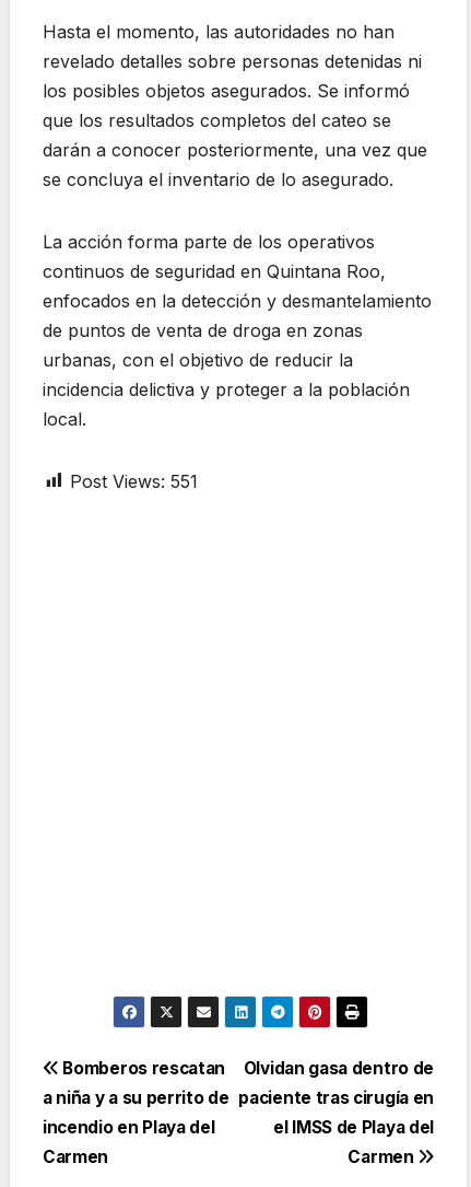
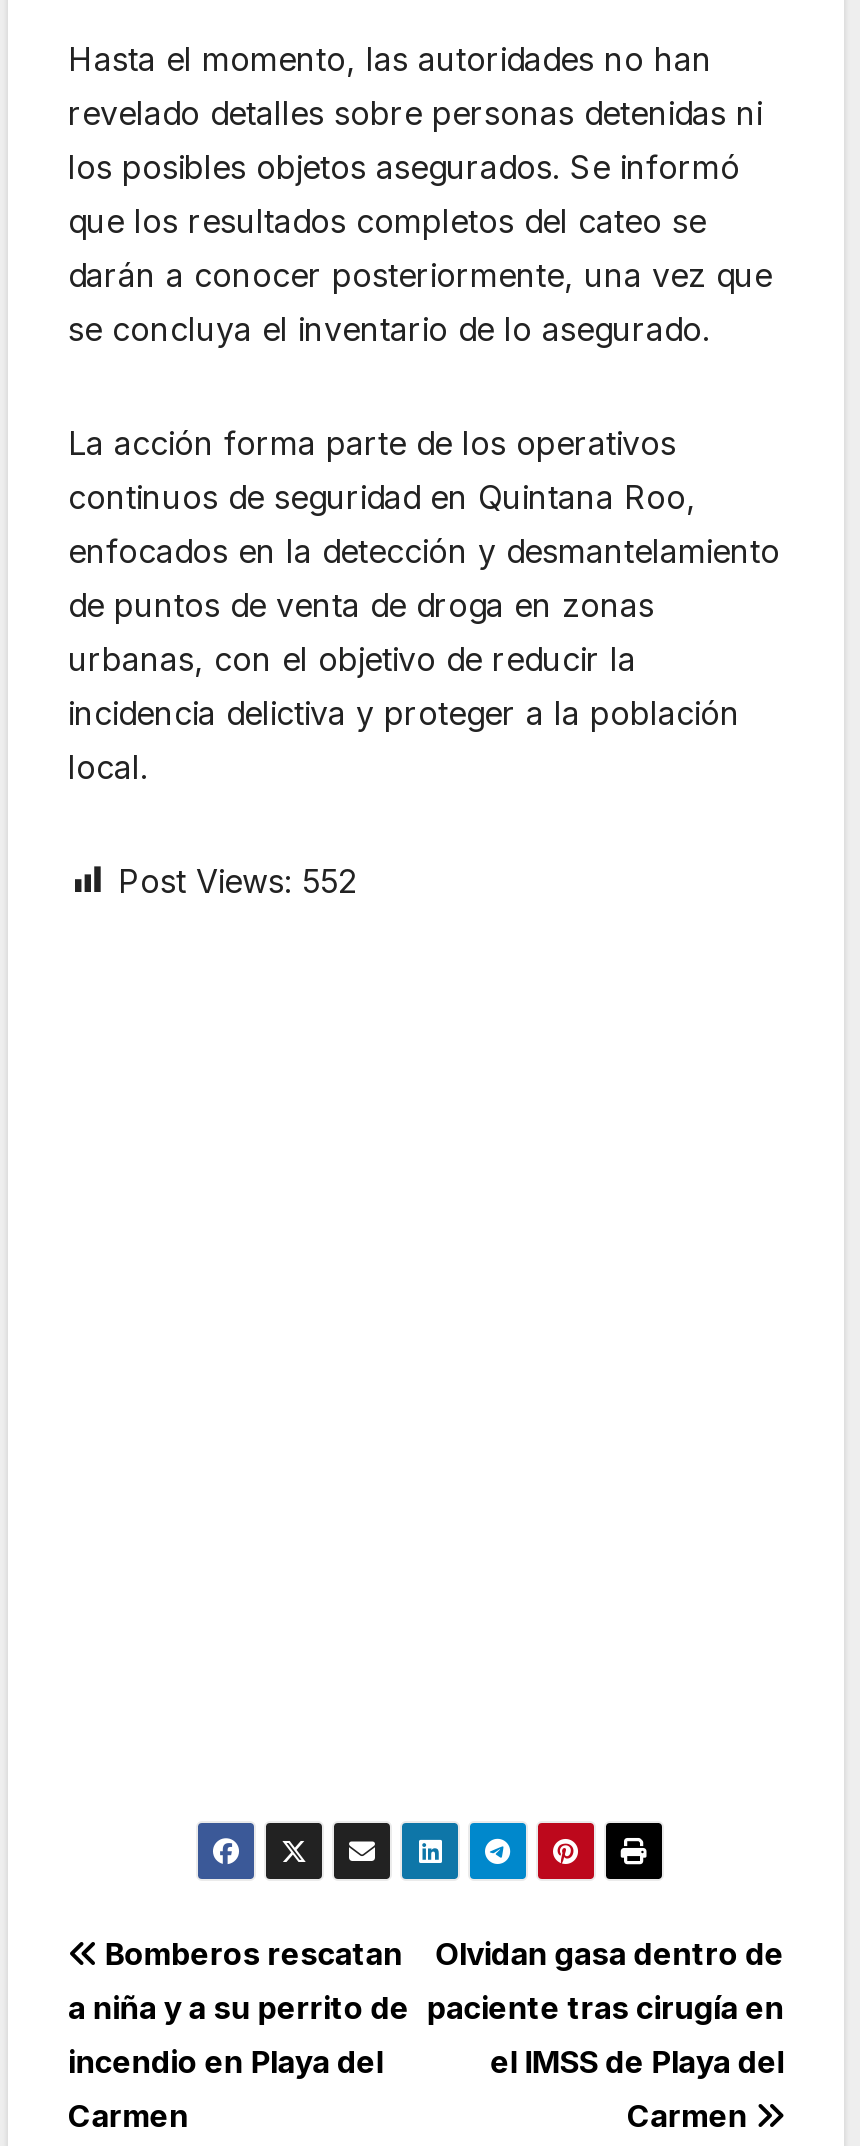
- Post Views: 551
+ Post Views: 552
